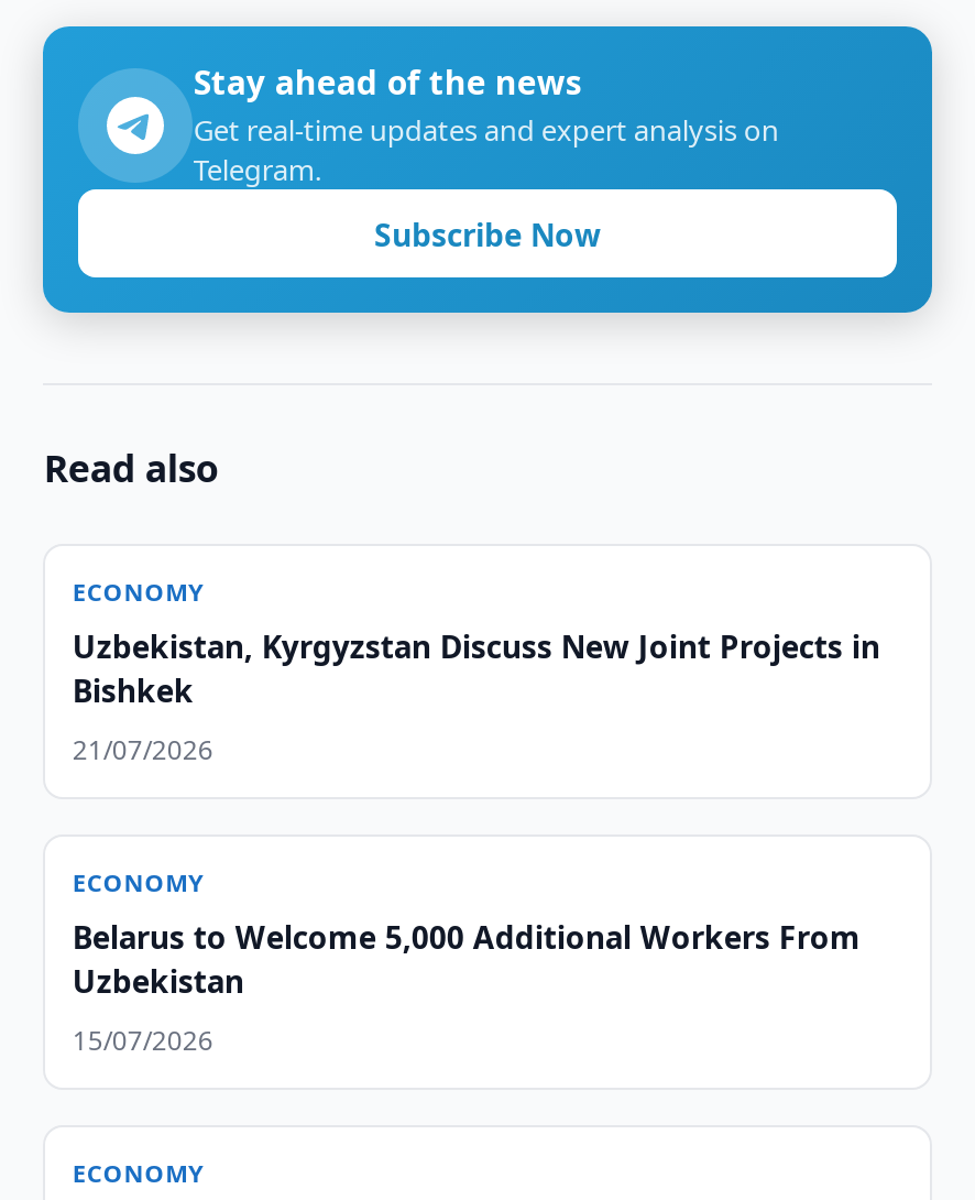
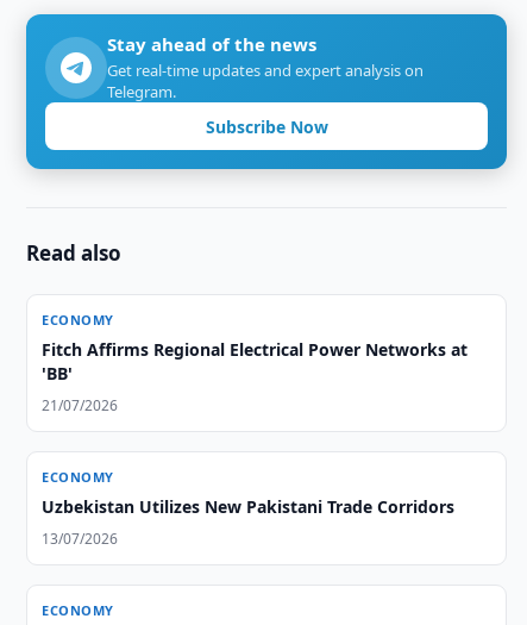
- Uzbekistan, Kyrgyzstan Discuss New Joint Projects in
- Bishkek
+ Fitch Affirms Regional Electrical Power Networks at
+ 'BB'

- Belarus to Welcome 5,000 Additional Workers From
- Uzbekistan
+ Uzbekistan Utilizes New Pakistani Trade Corridors

- 15/07/2026
+ 13/07/2026
